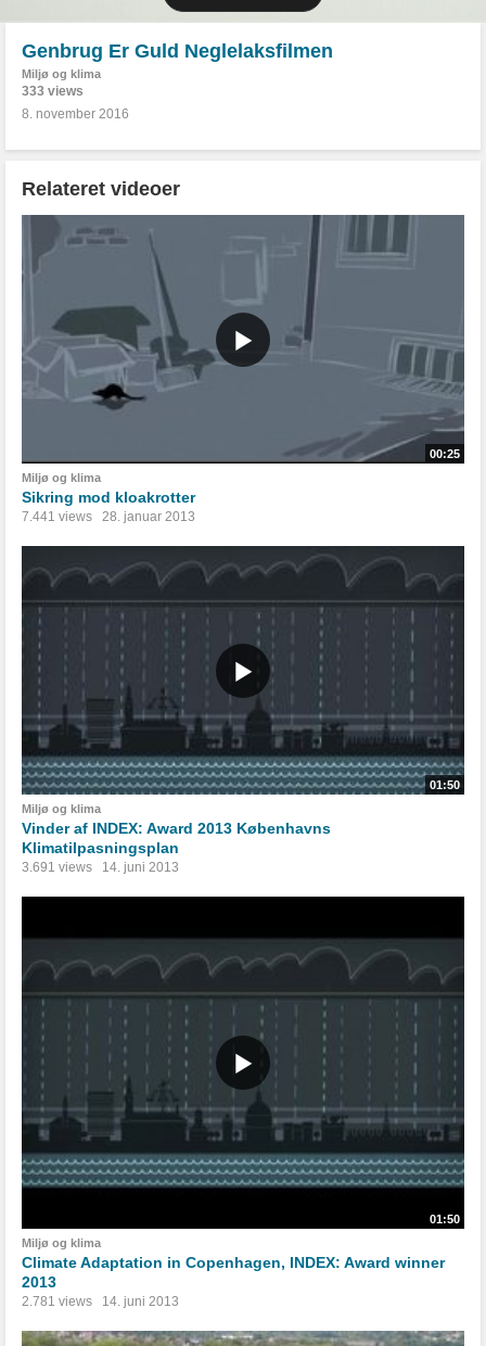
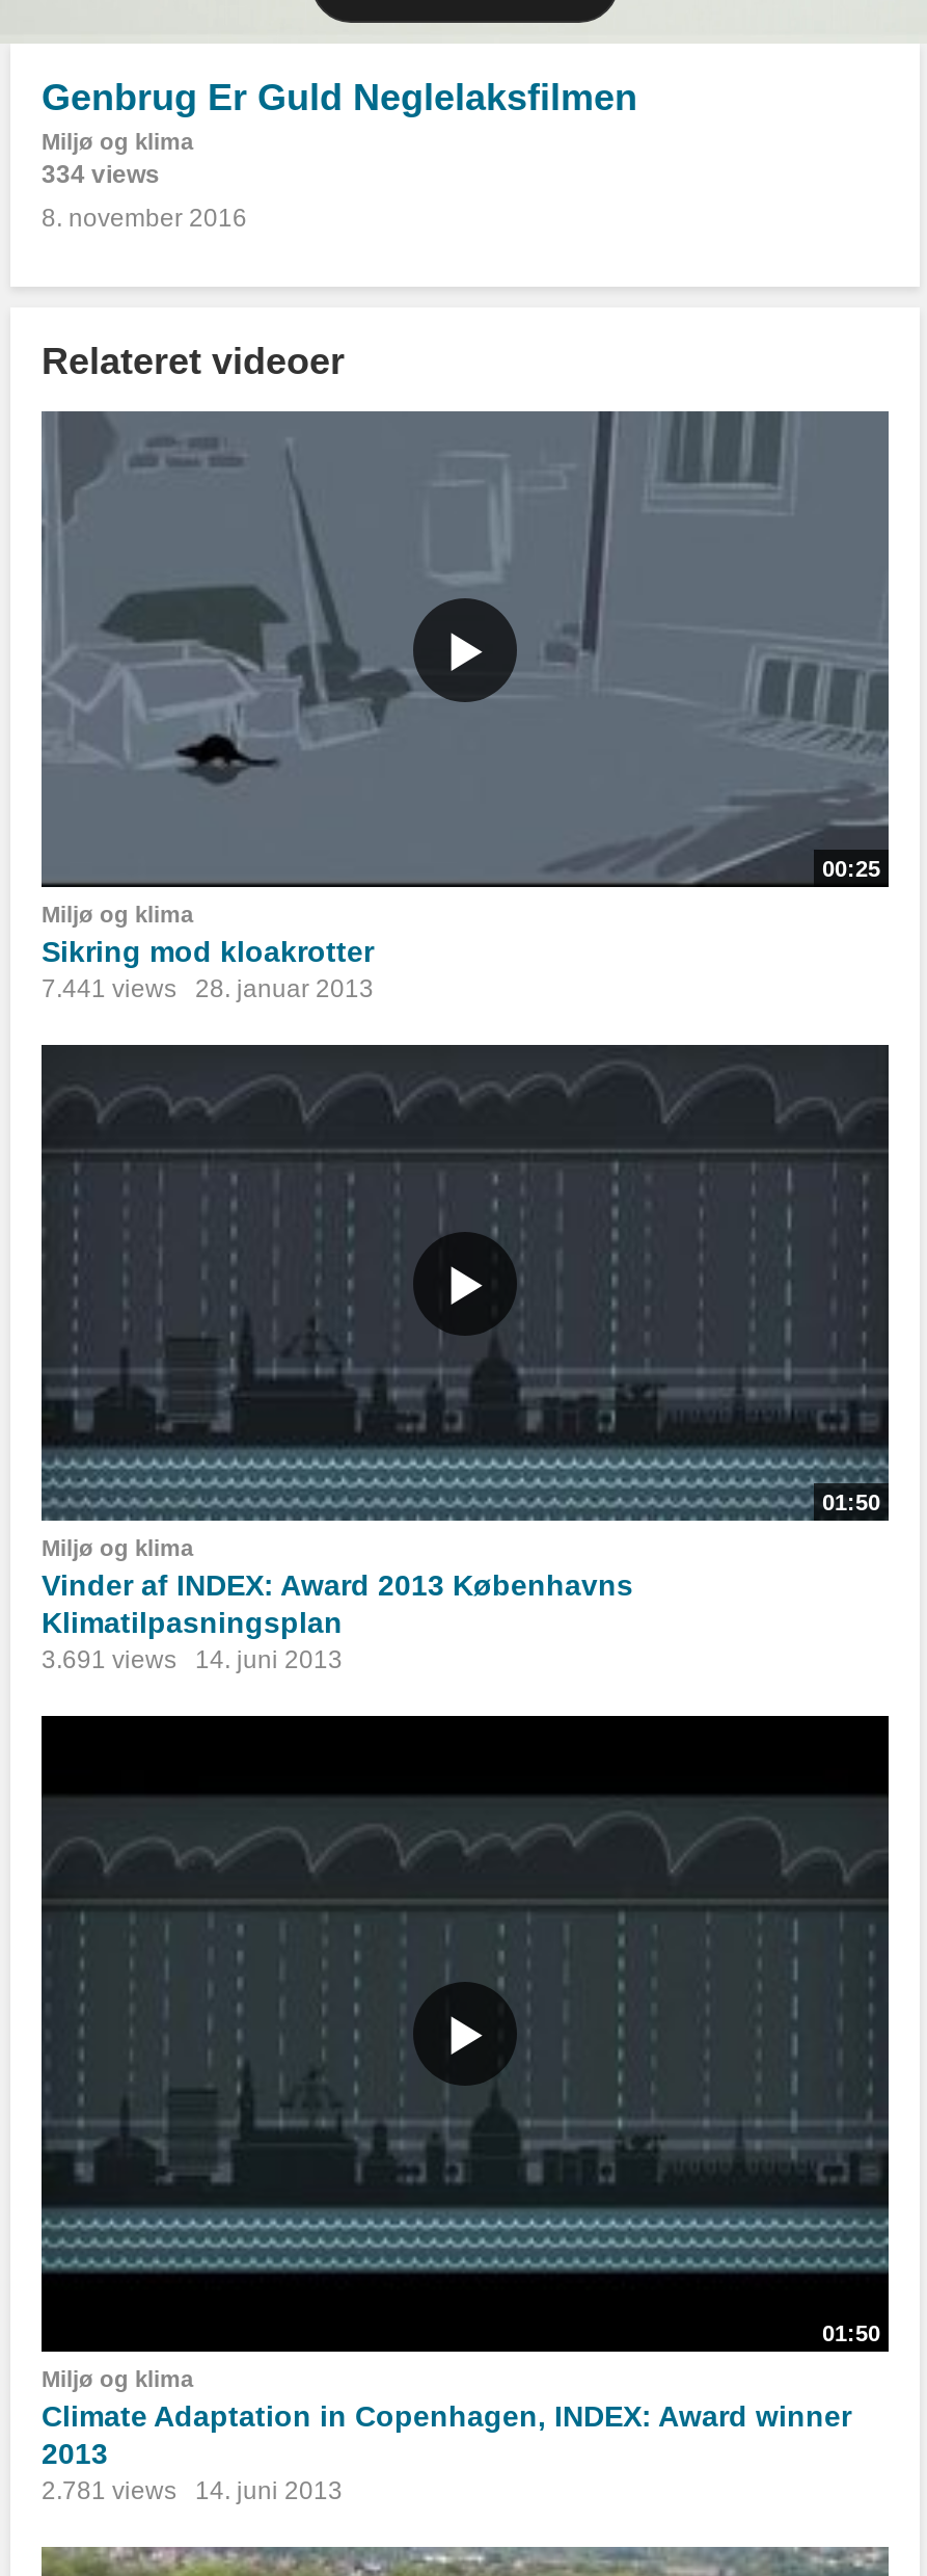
- 333 views
+ 334 views
